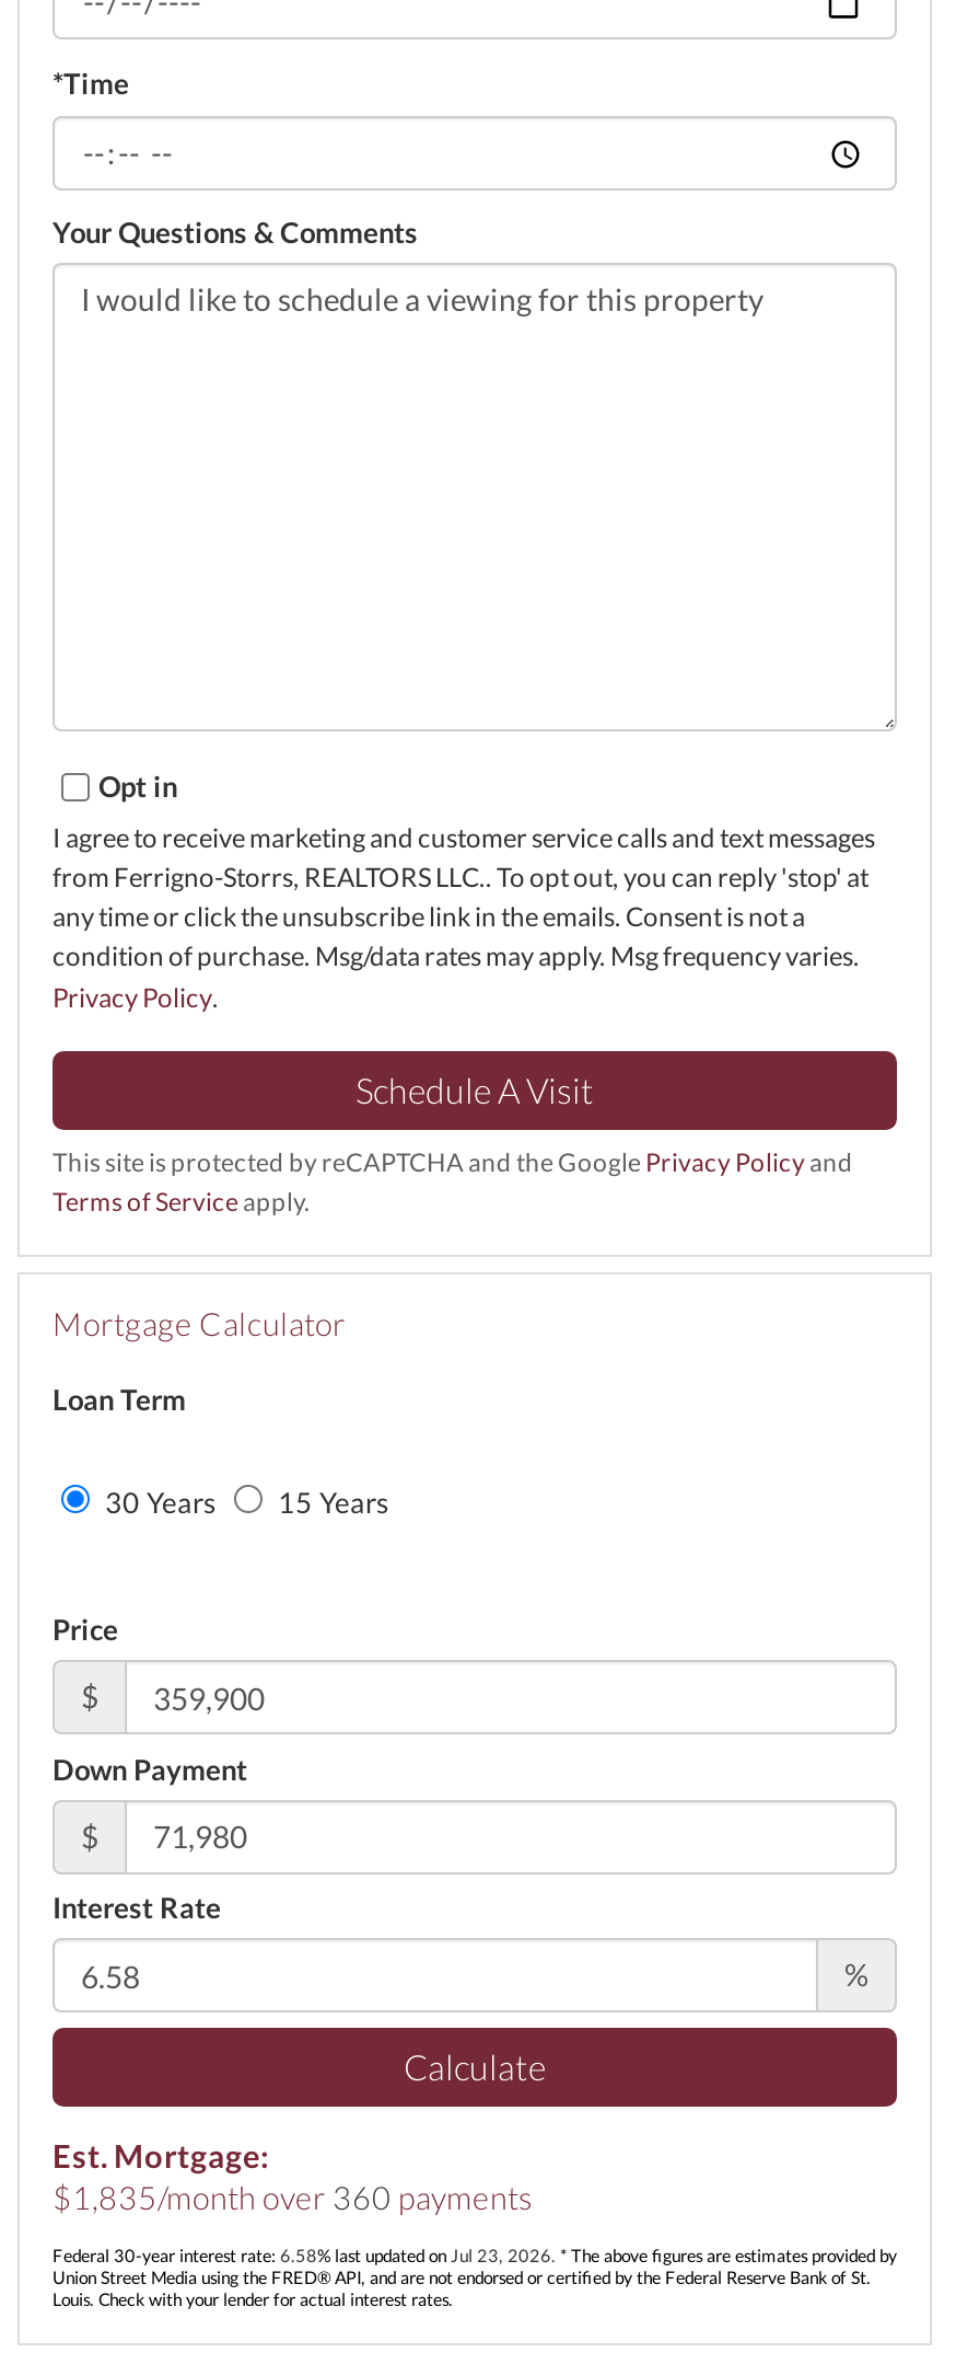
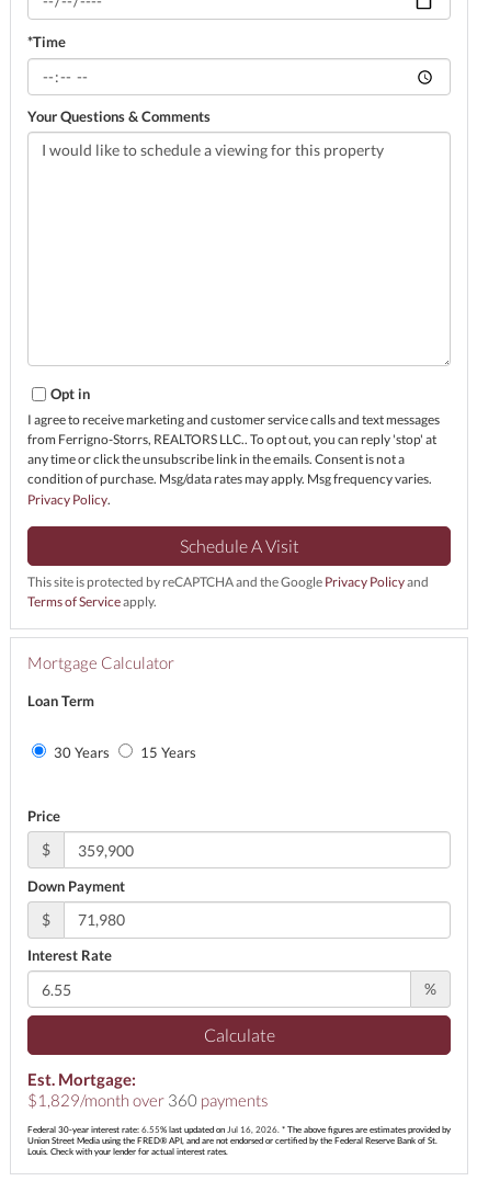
- $1,835/month over 360 payments
+ $1,829/month over 360 payments

- Federal 30-year interest rate: 6.58% last updated on Jul 23, 2026. * The above figures are estimates provided by
+ Federal 30-year interest rate: 6.55% last updated on Jul 16, 2026. * The above figures are estimates provided by
